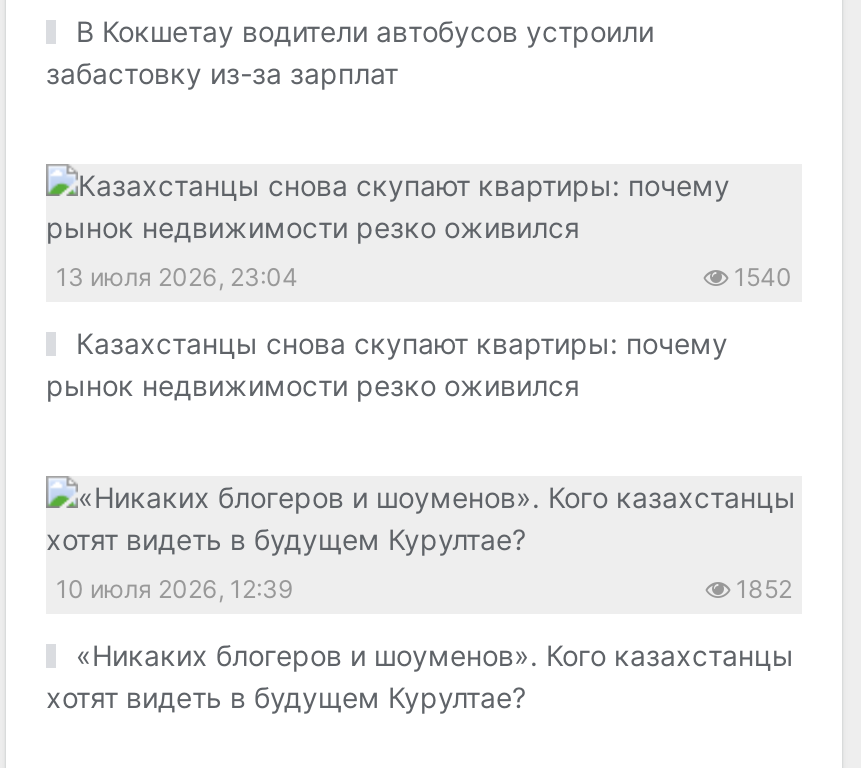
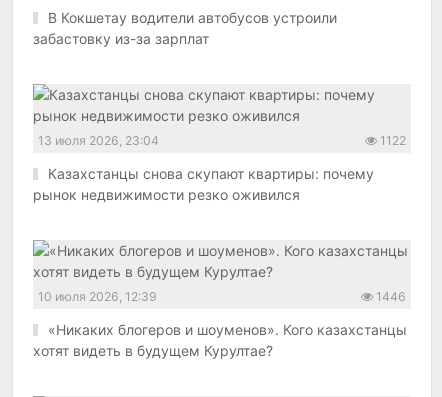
- 1540
+ 1122

- 1852
+ 1446
